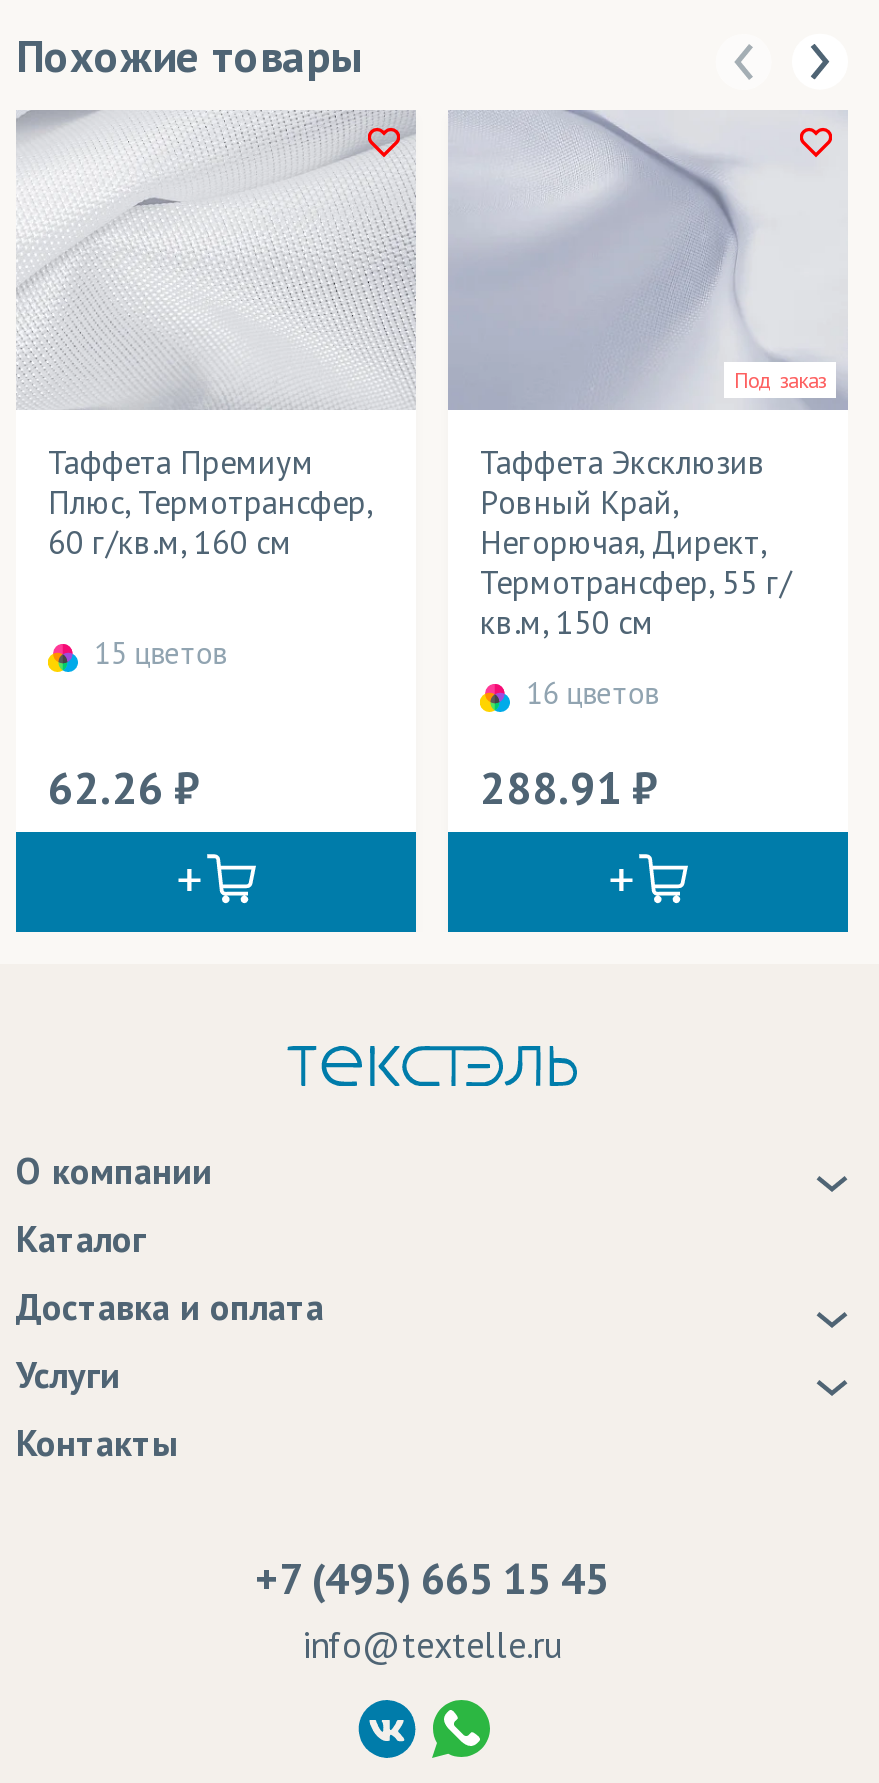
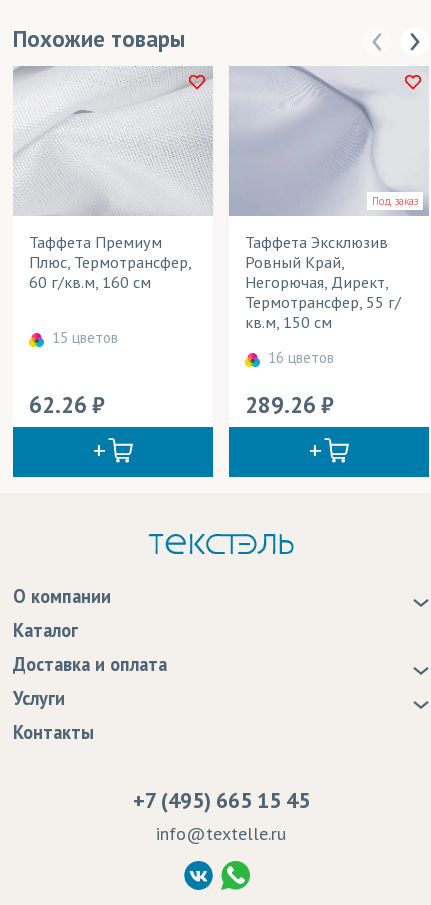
- 288.91
+ 289.26
